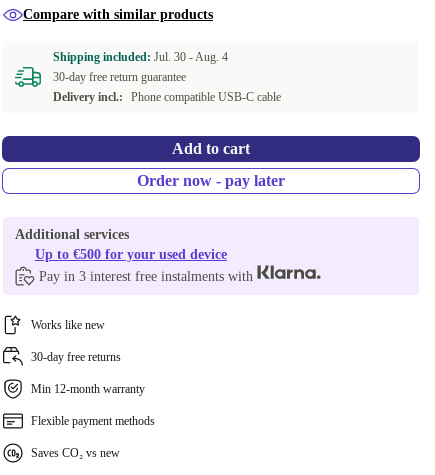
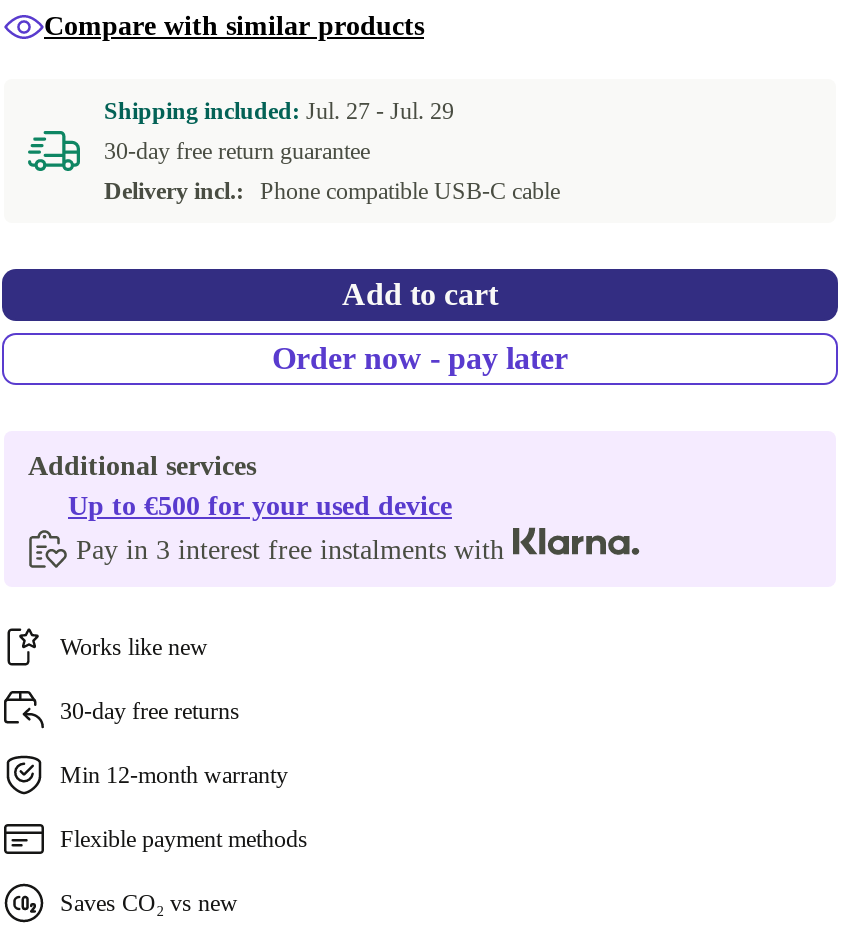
- Shipping included: Jul. 30 - Aug. 4
+ Shipping included: Jul. 27 - Jul. 29
